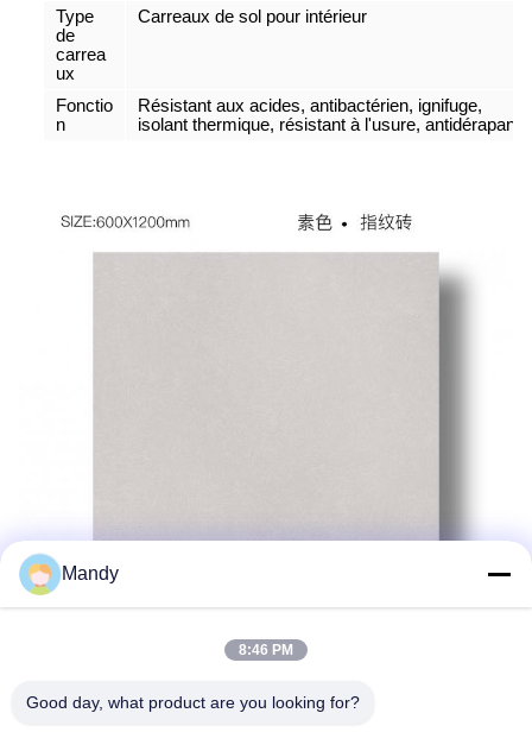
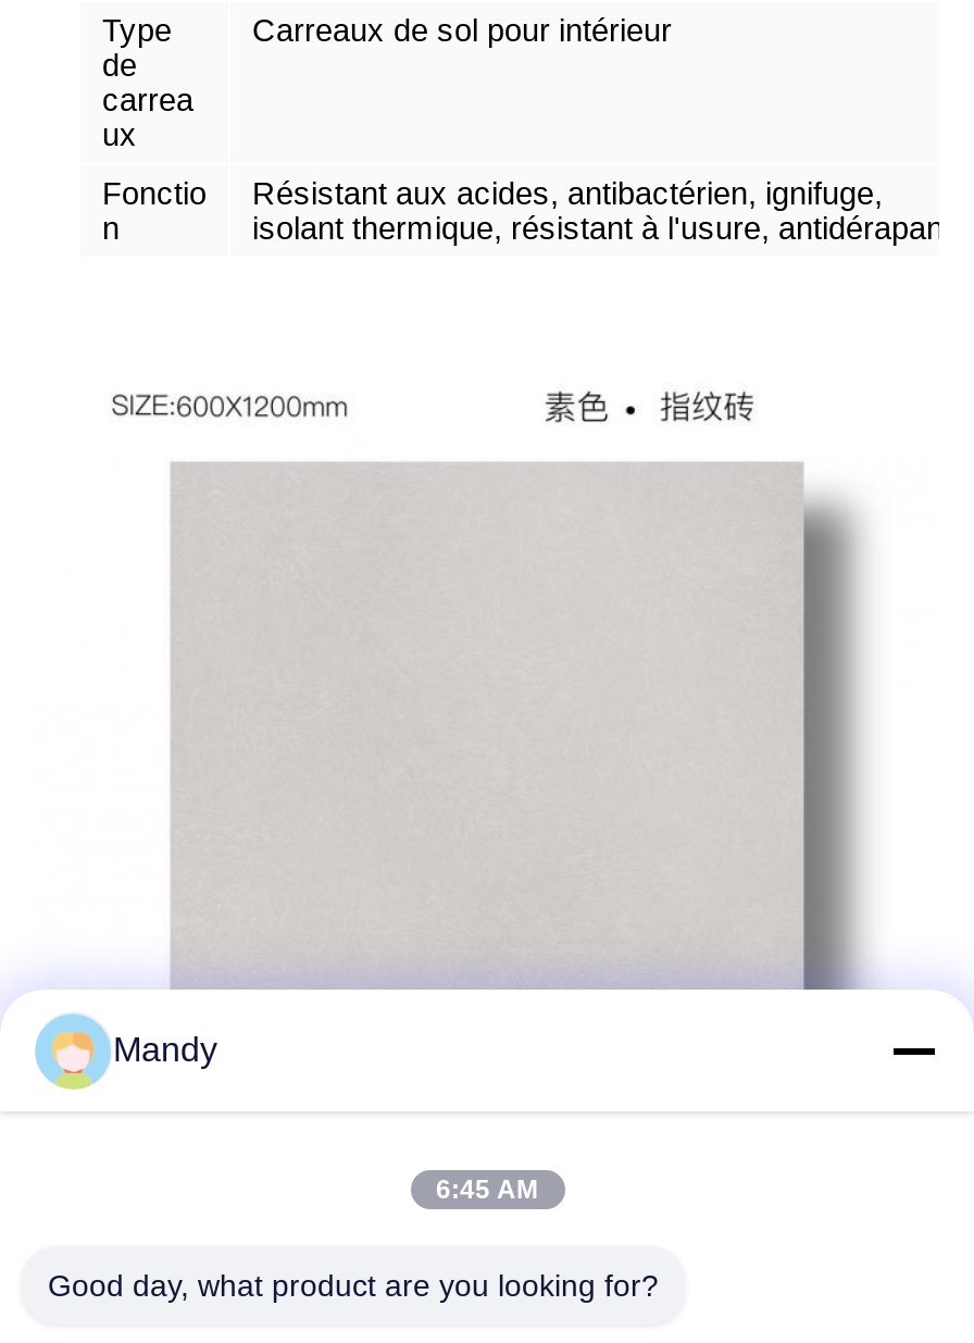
- 8:46 PM
+ 6:45 AM
